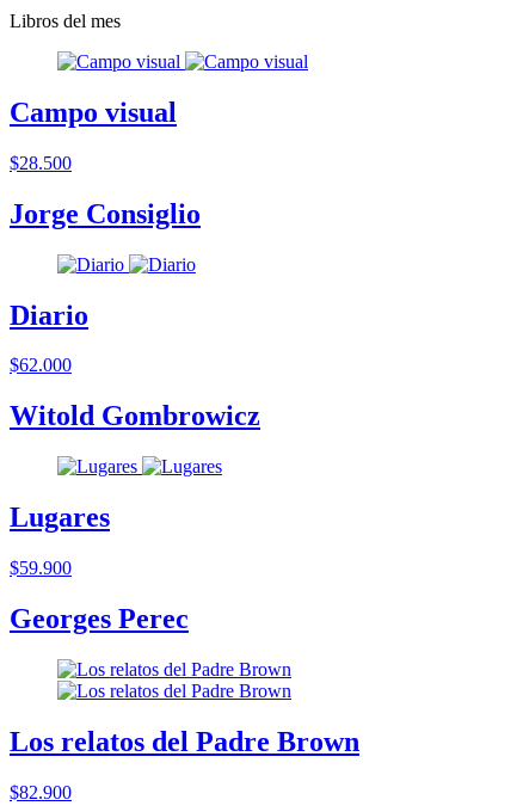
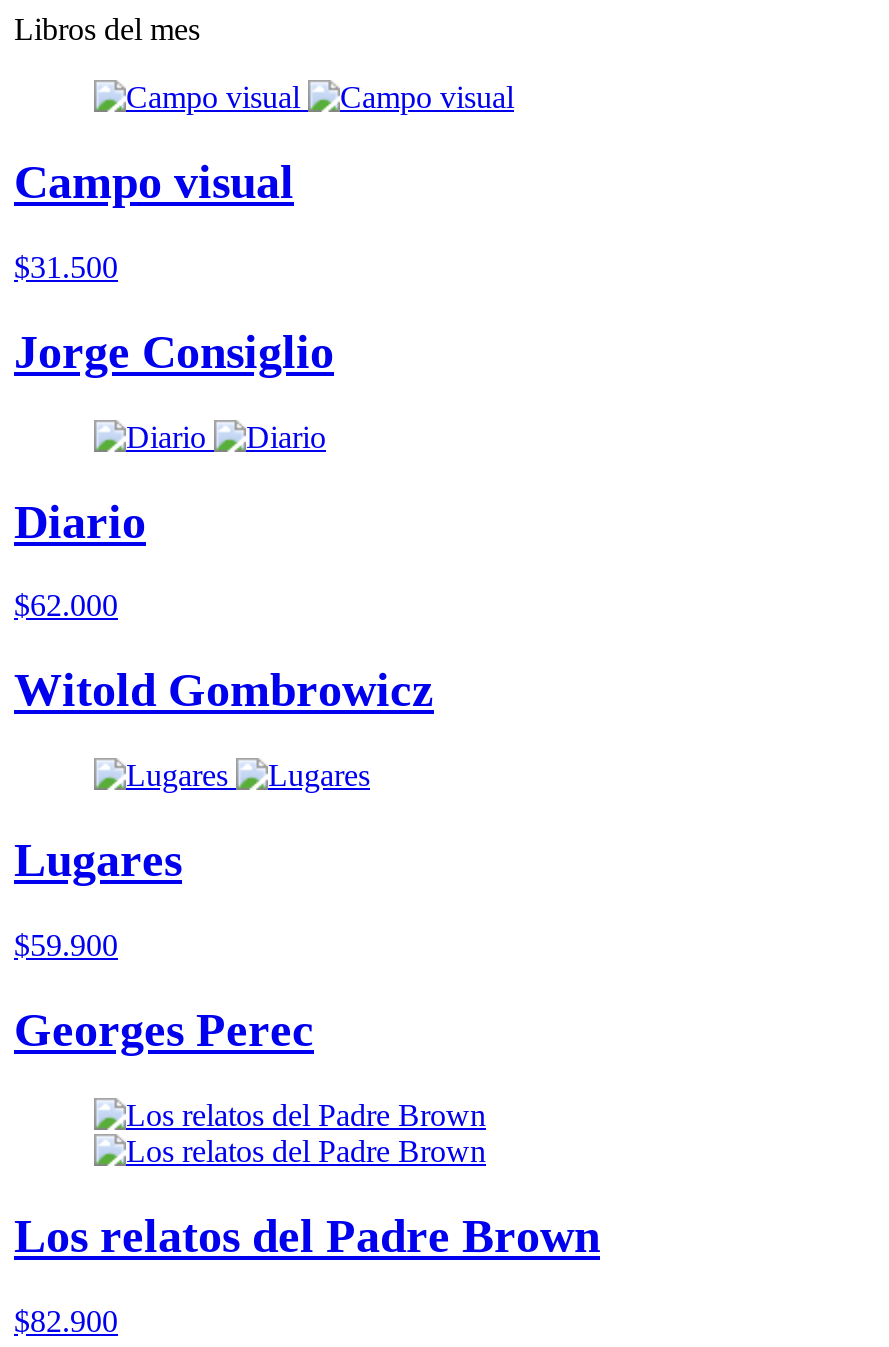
- $28.500
+ $31.500
